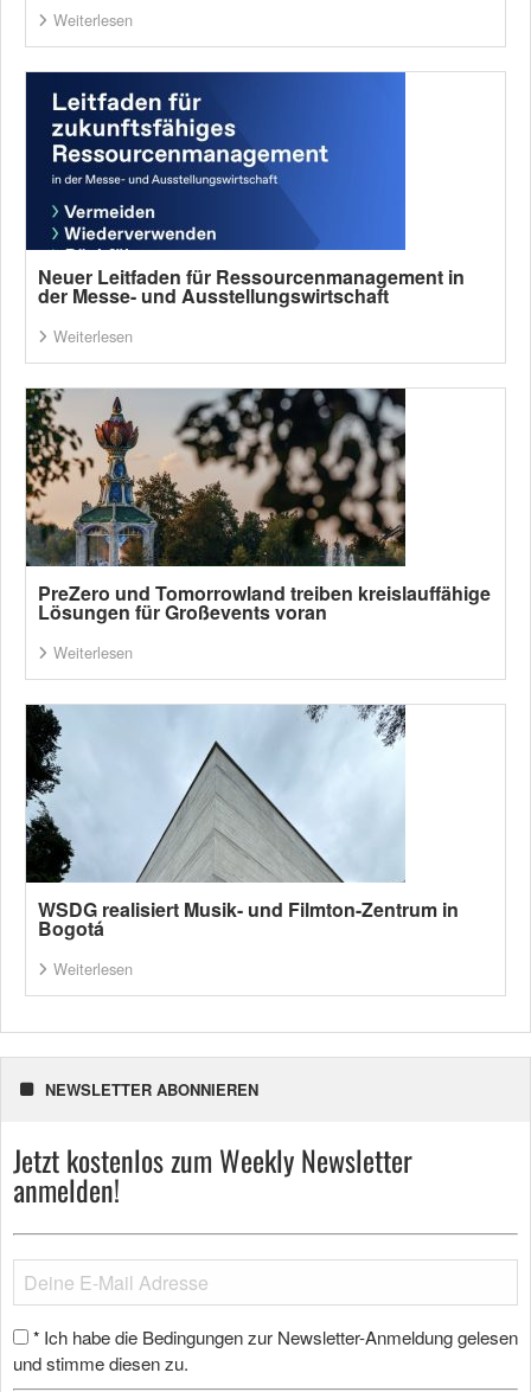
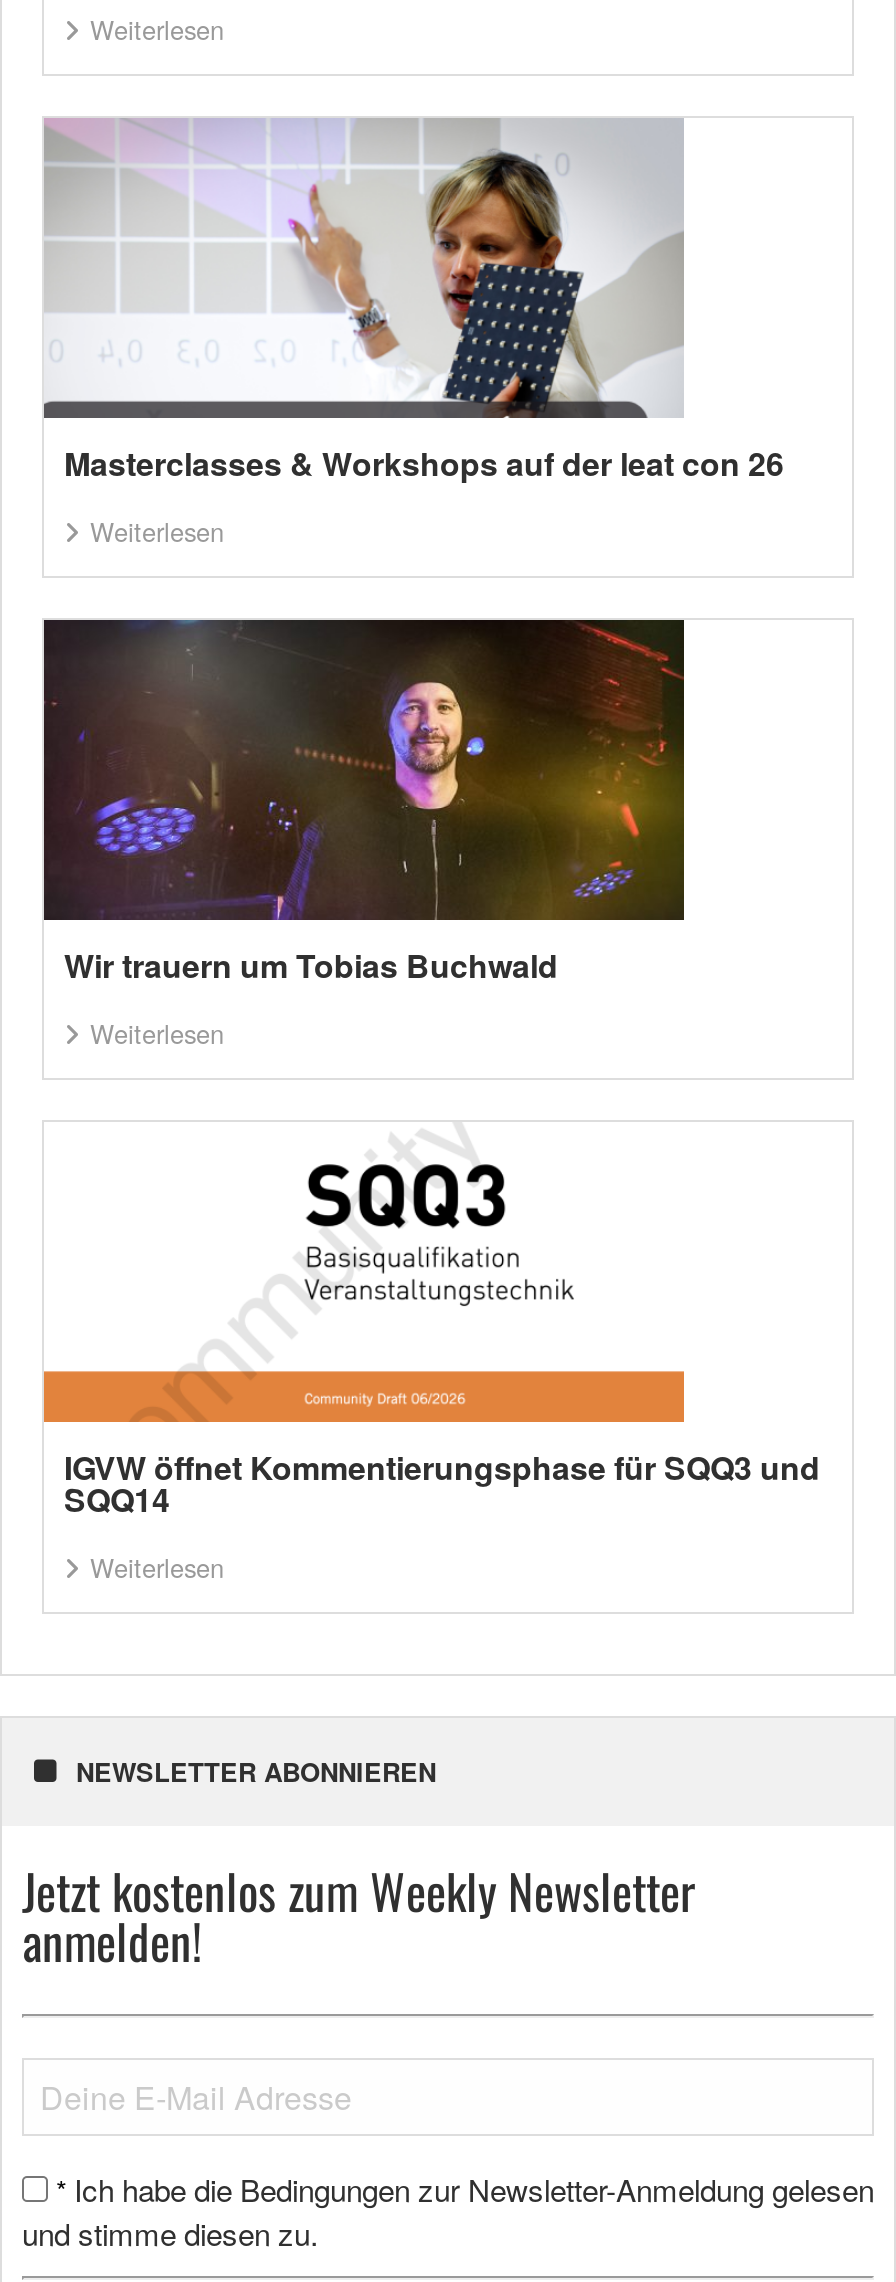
- [image]
- Neuer Leitfaden für Ressourcenmanagement in
- der Messe- und Ausstellungswirtschaft
+ [image]
+ Masterclasses & Workshops auf der leat con 26

- [image]
- PreZero und Tomorrowland treiben kreislauffähige
- Lösungen für Großevents voran
+ [image]
+ Wir trauern um Tobias Buchwald

- [image]
- WSDG realisiert Musik- und Filmton-Zentrum in
- Bogotá
+ [image]
+ IGVW öffnet Kommentierungsphase für SQQ3 und
+ SQQ14
